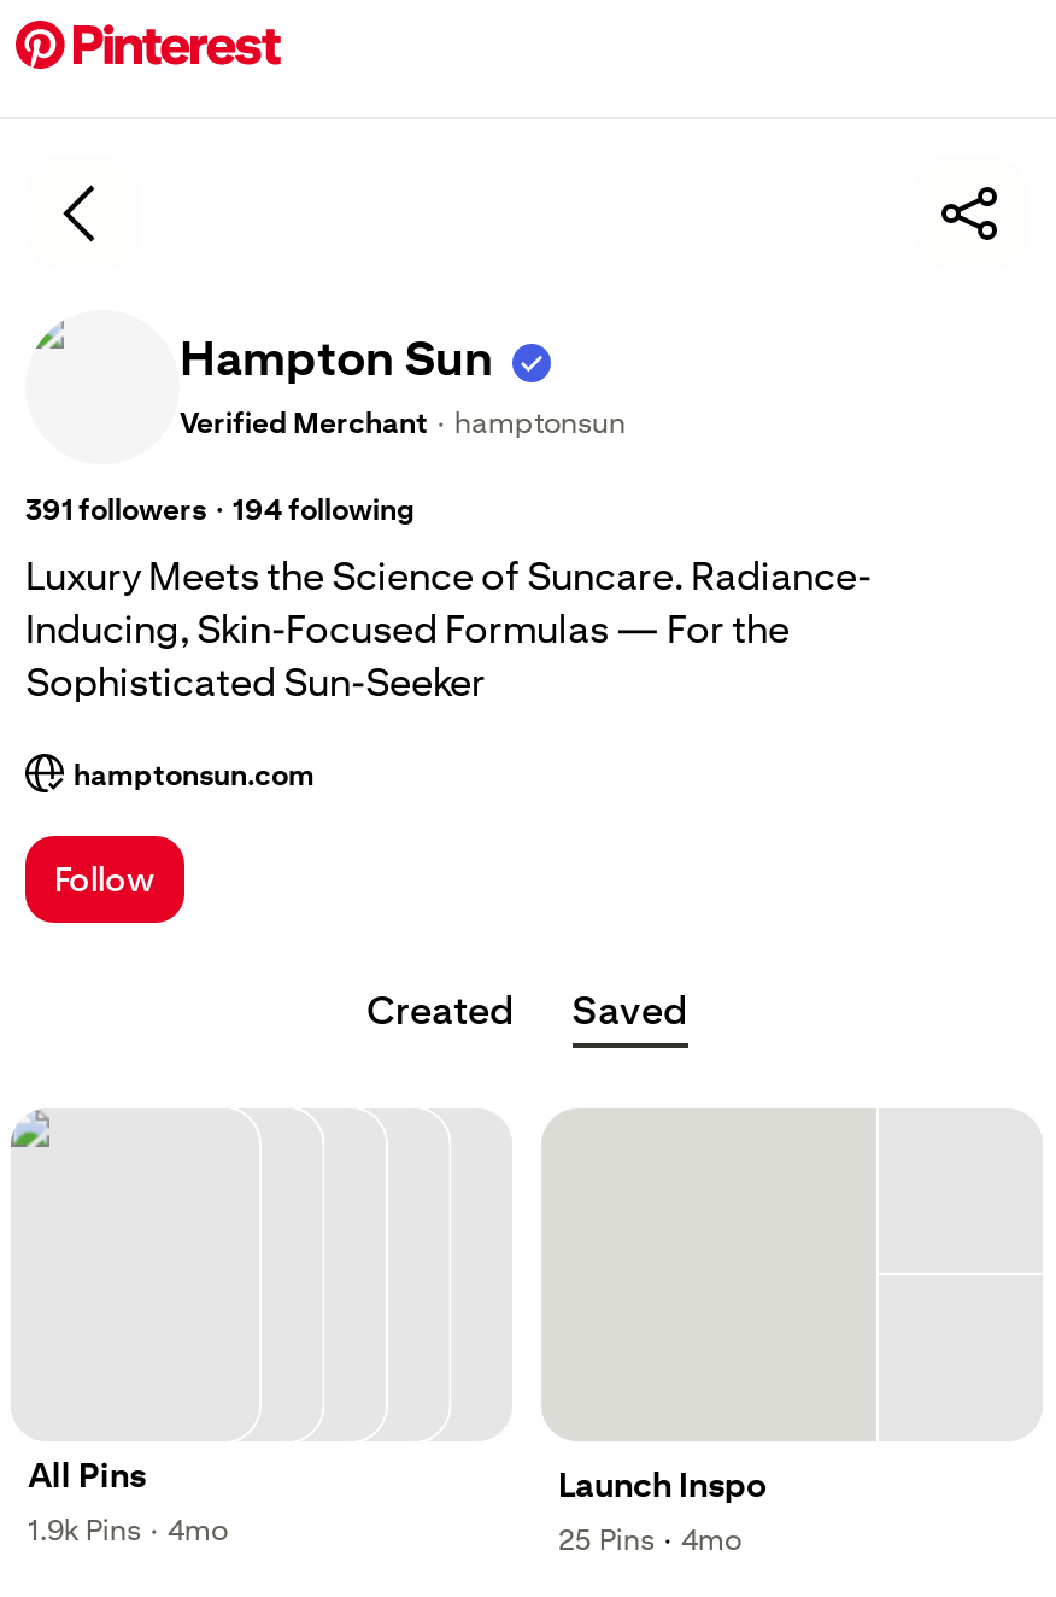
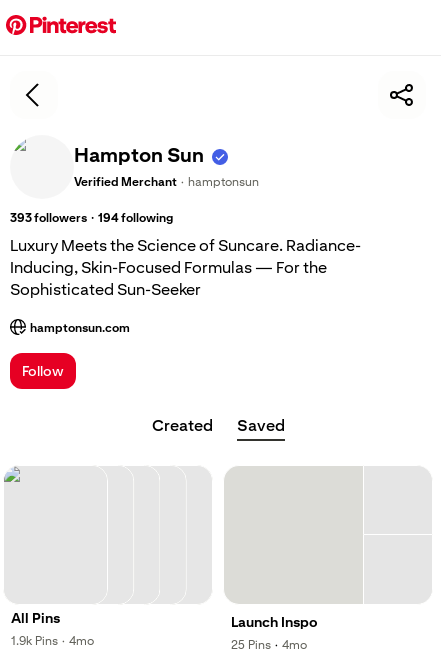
- 391 followers · 194following
+ 393 followers · 194following
